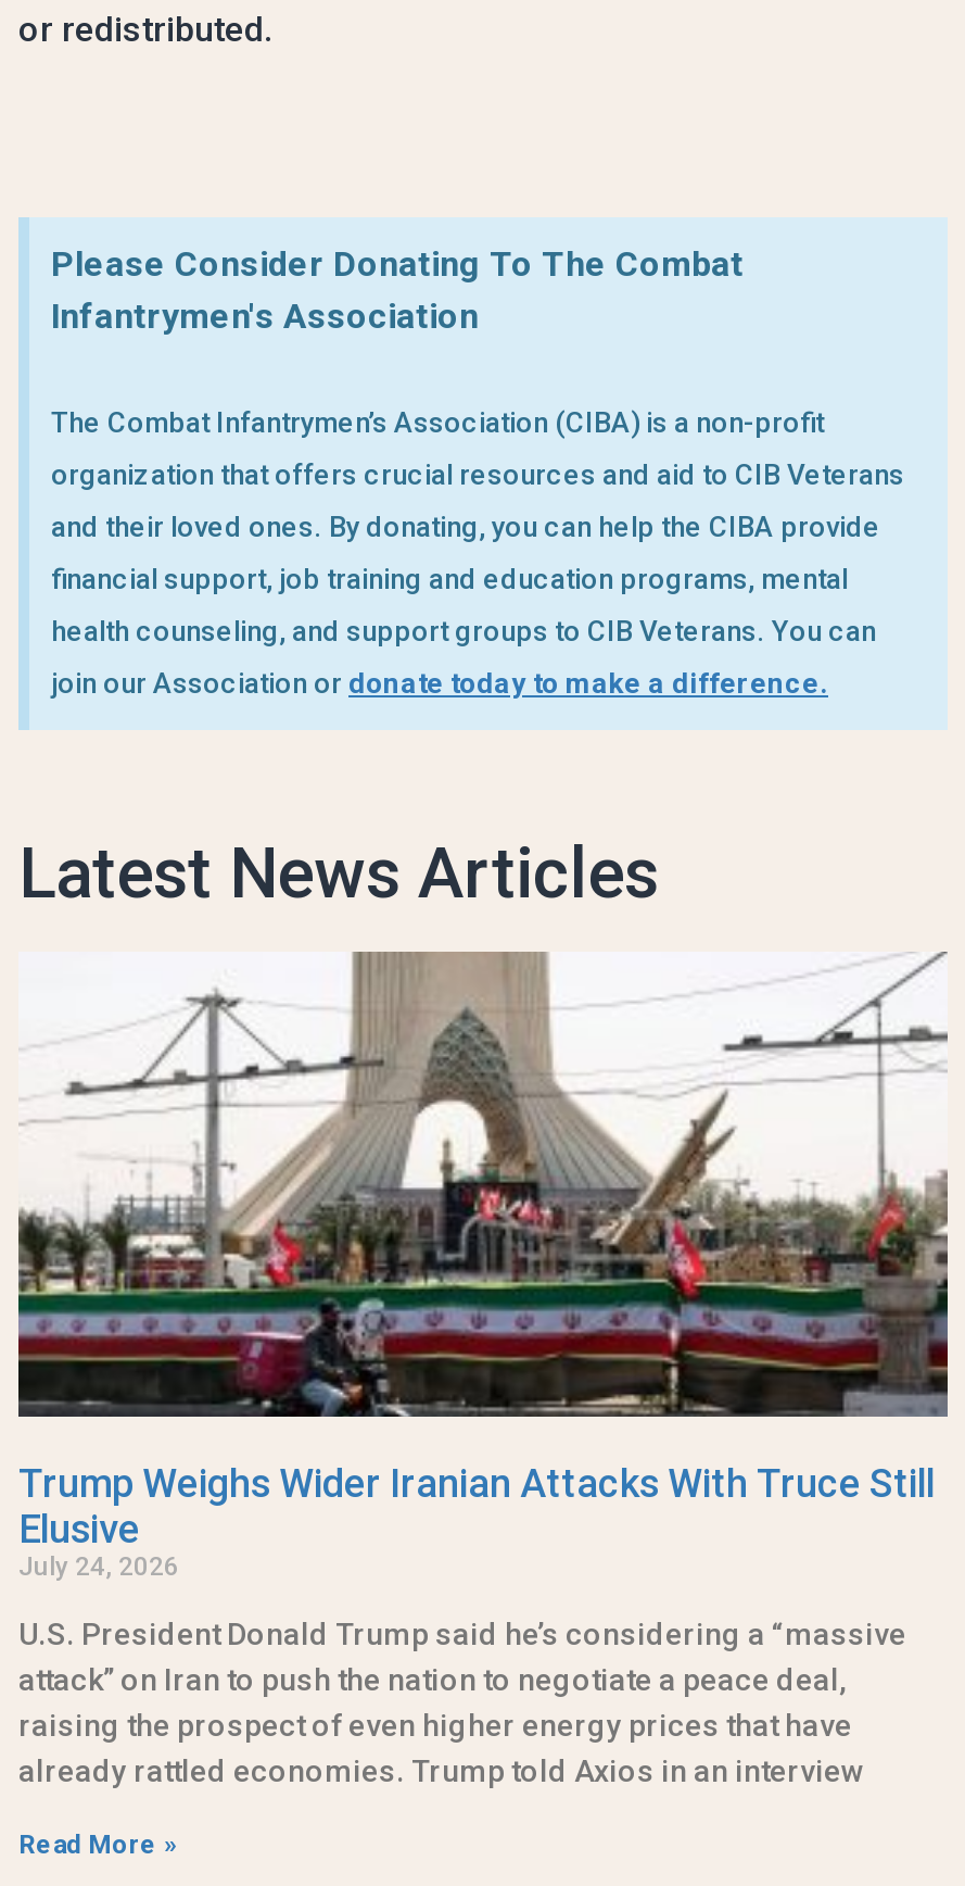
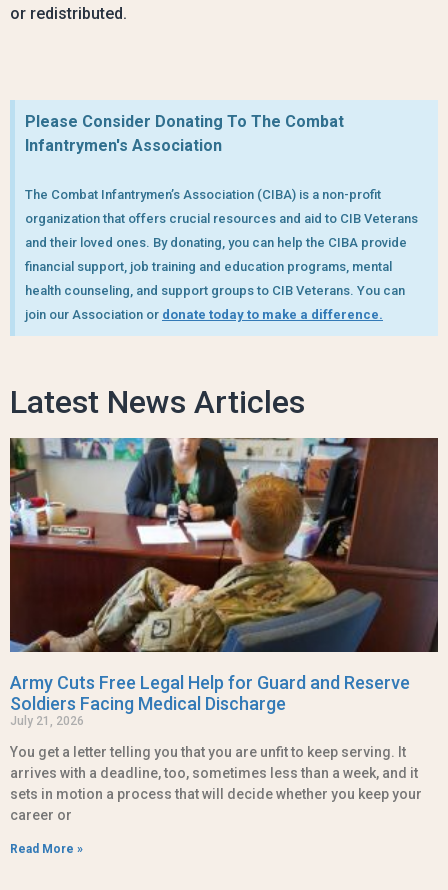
- [image]
- Trump Weighs Wider Iranian Attacks With Truce Still
- Elusive
- July 24, 2026
+ [image]
+ Army Cuts Free Legal Help for Guard and Reserve
+ Soldiers Facing Medical Discharge
+ July 21, 2026

- U.S. President Donald Trump said he’s considering a “massive
- attack” on Iran to push the nation to negotiate a peace deal,
- raising the prospect of even higher energy prices that have
- already rattled economies. Trump told Axios in an interview
+ You get a letter telling you that you are unfit to keep serving. It
+ arrives with a deadline, too, sometimes less than a week, and it
+ sets in motion a process that will decide whether you keep your
+ career or
